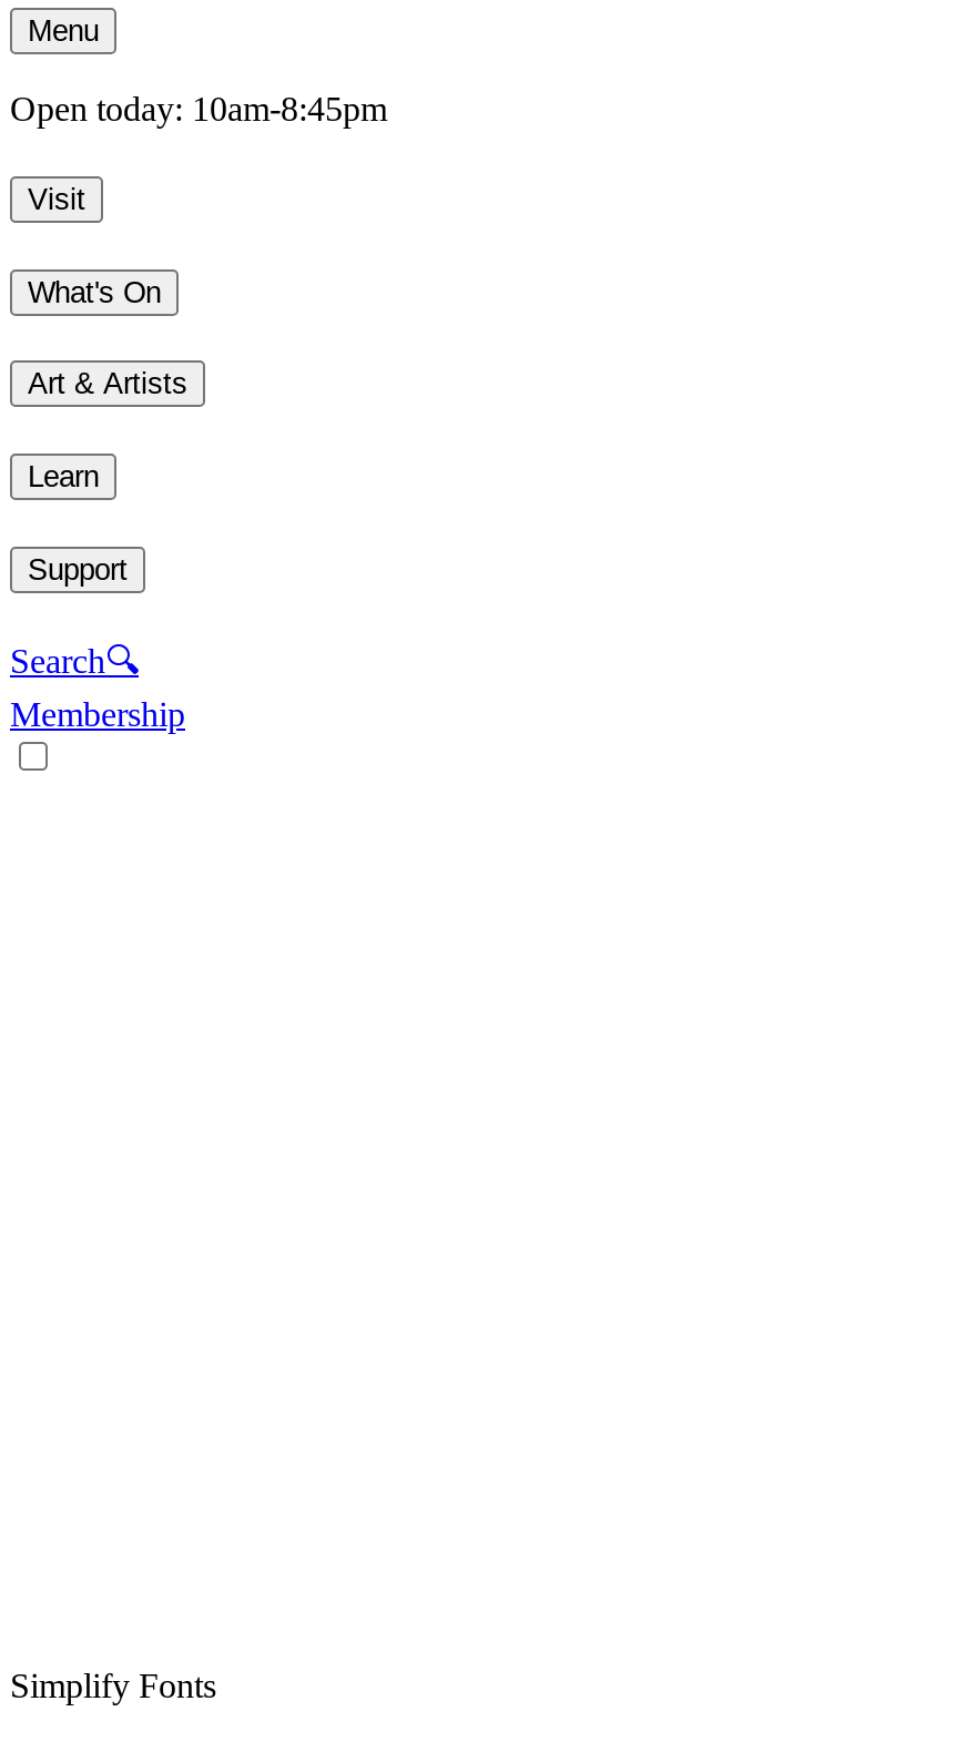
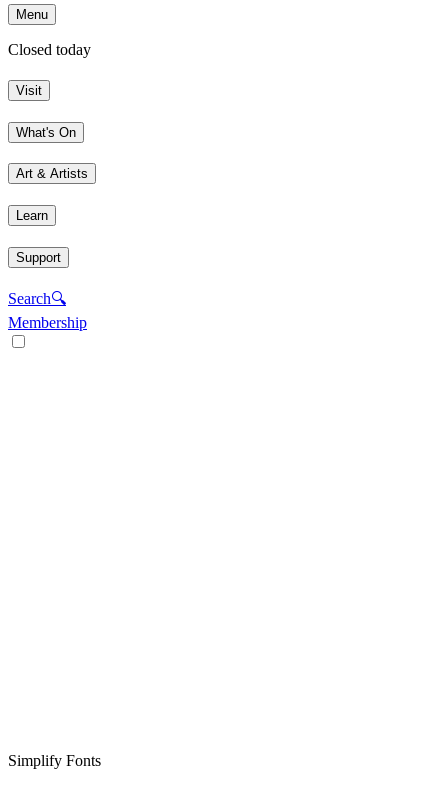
- Open today: 10am-8:45pm
+ Closed today
